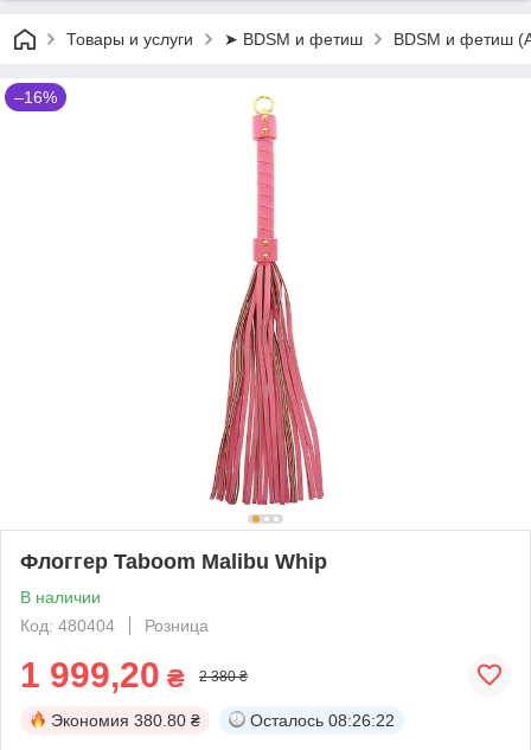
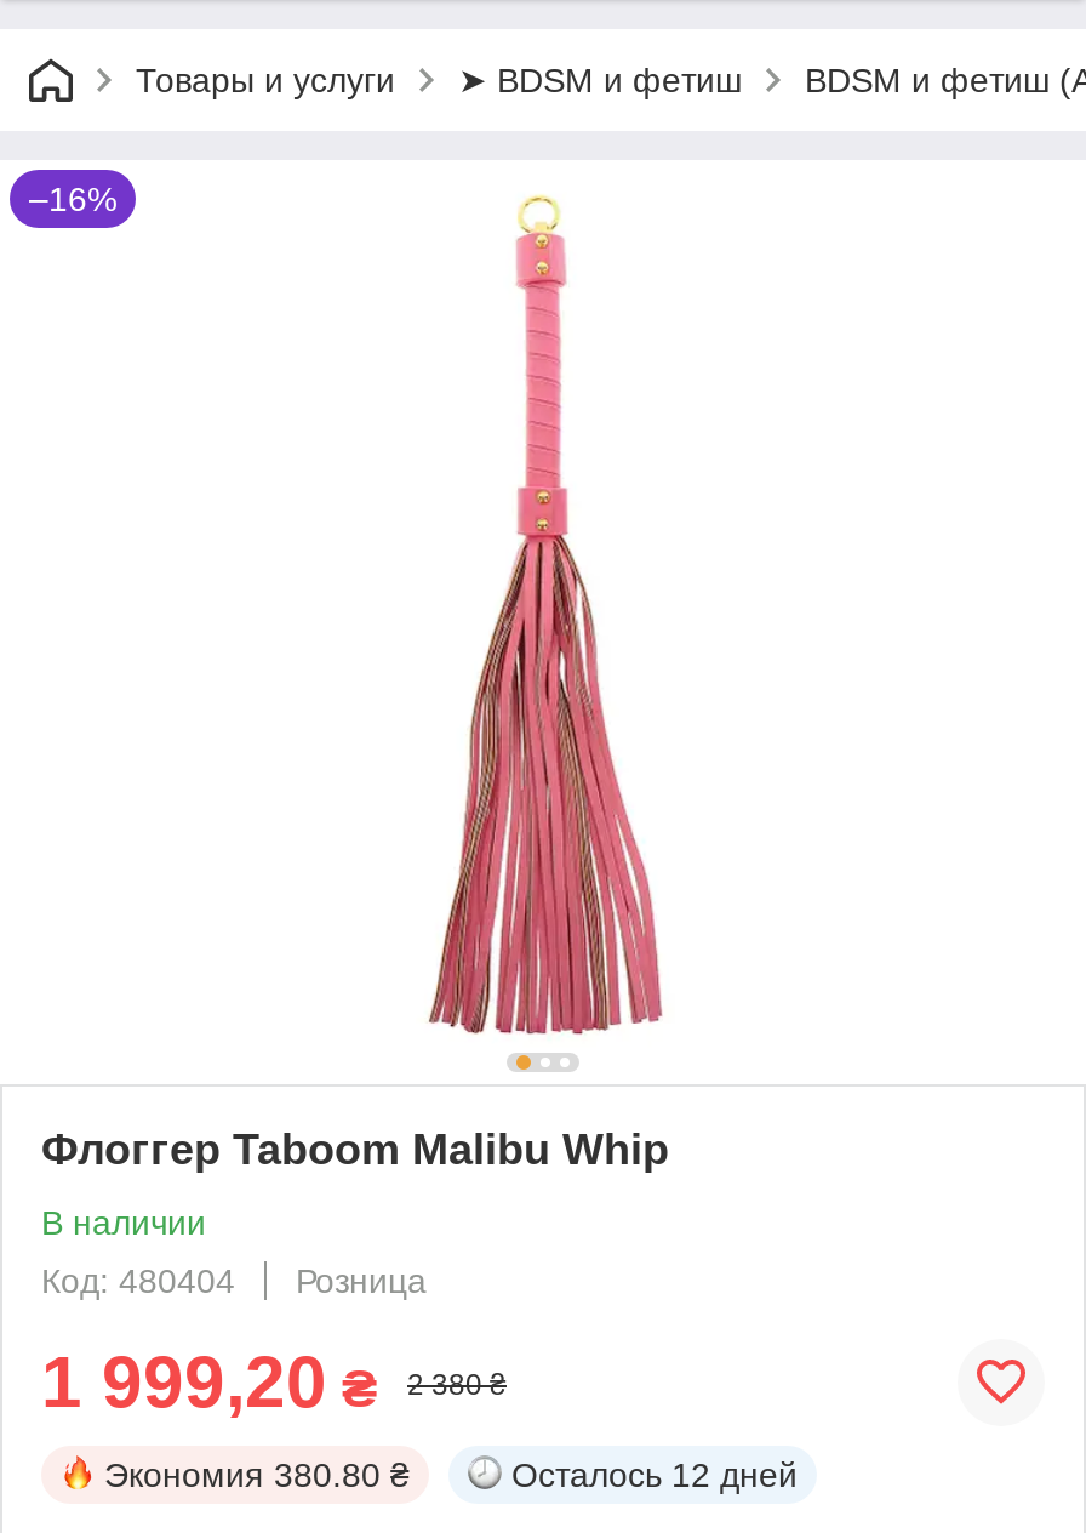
- Осталось 08:26:22
+ Осталось 12 дней
